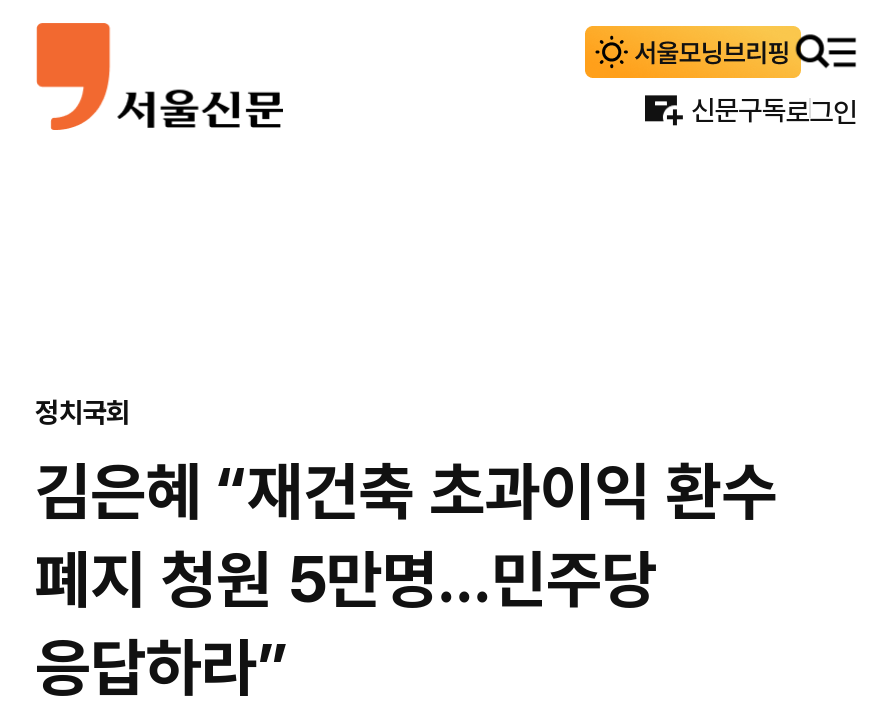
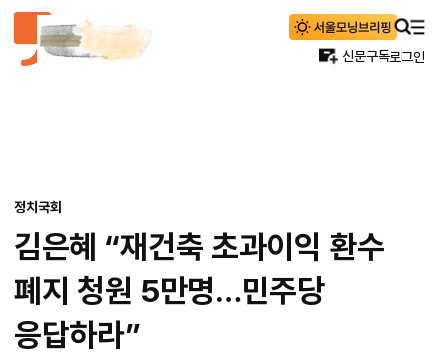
- [image]
+ [image]
